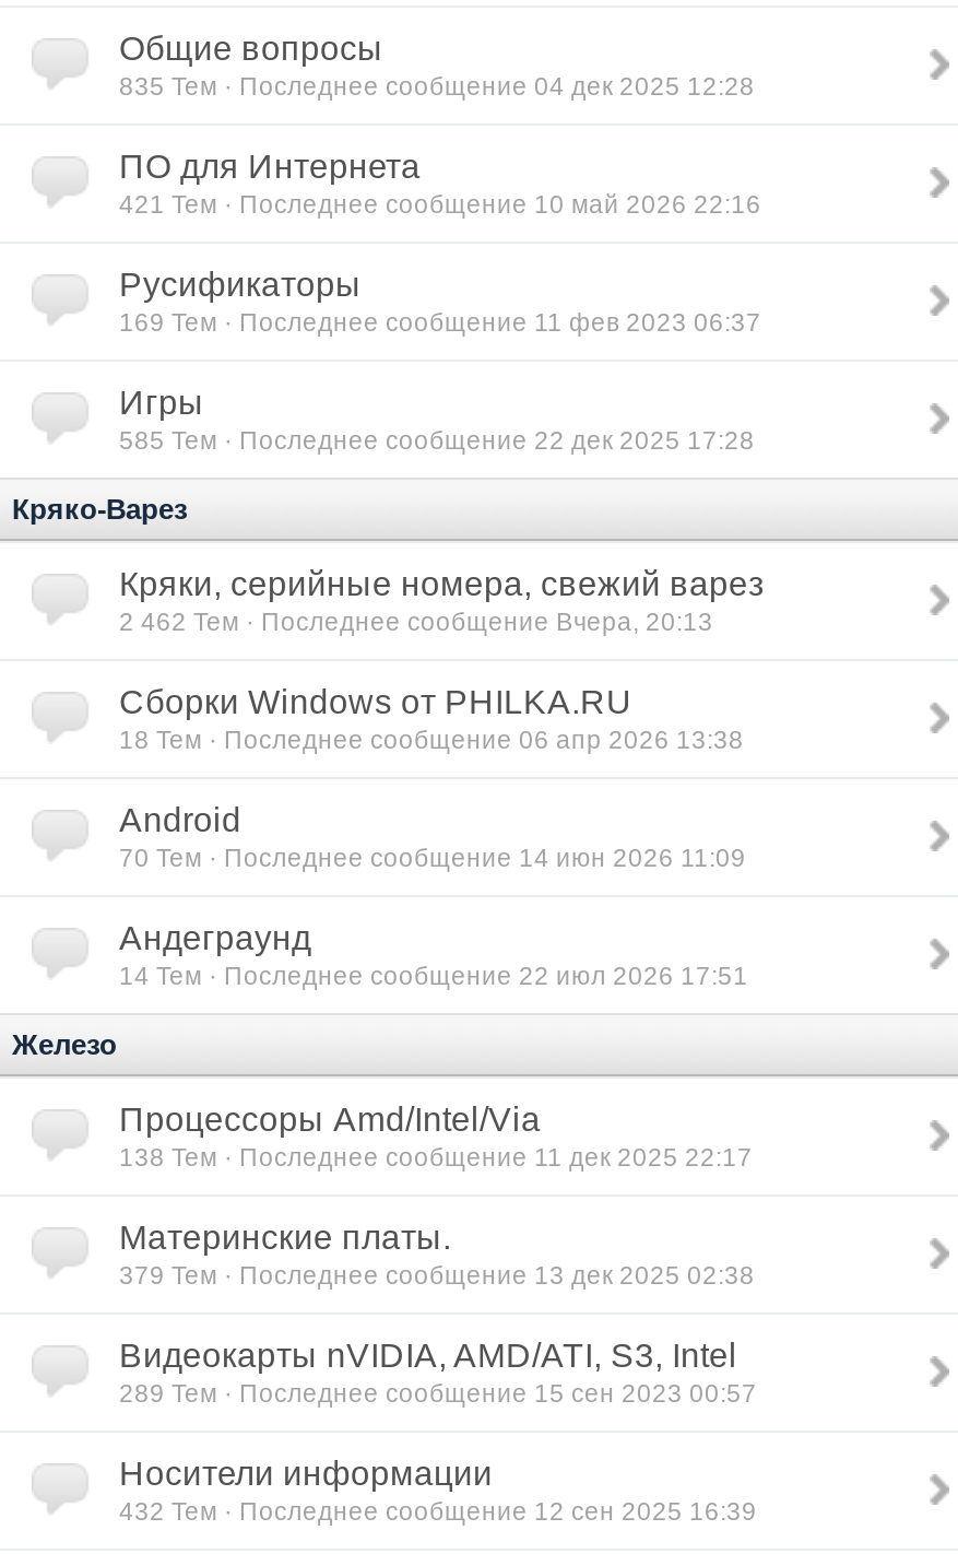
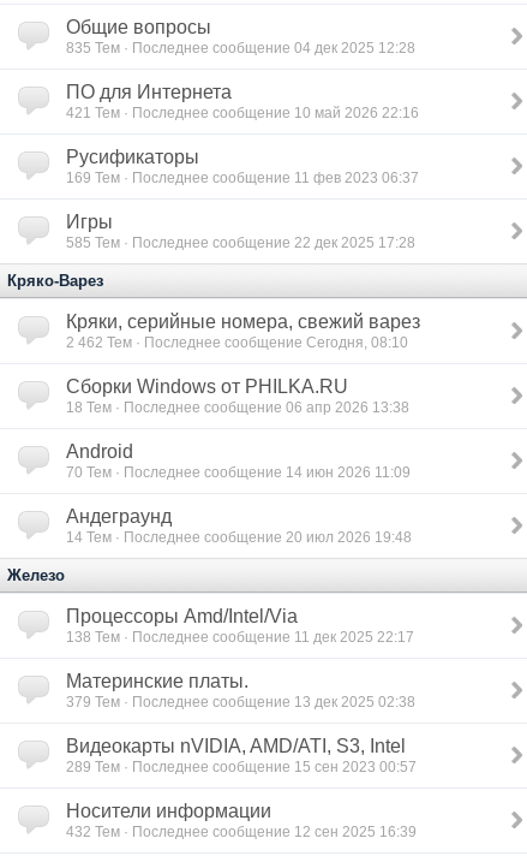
- 2 462 Тем · Последнее сообщение Вчера, 20:13
+ 2 462 Тем · Последнее сообщение Сегодня, 08:10

- 14 Тем · Последнее сообщение 22 июл 2026 17:51
+ 14 Тем · Последнее сообщение 20 июл 2026 19:48
